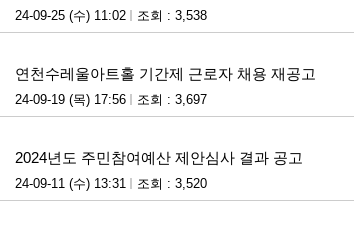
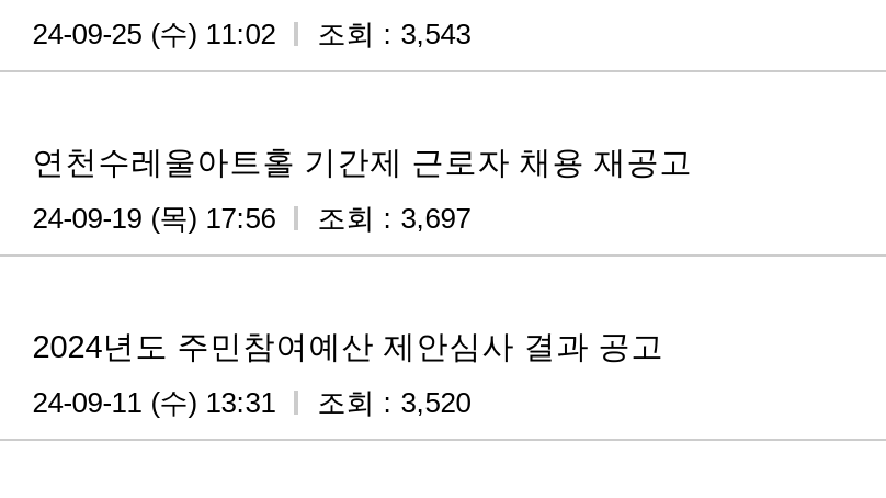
- 24-09-25 (수) 11:02 조회 : 3,538
+ 24-09-25 (수) 11:02 조회 : 3,543
